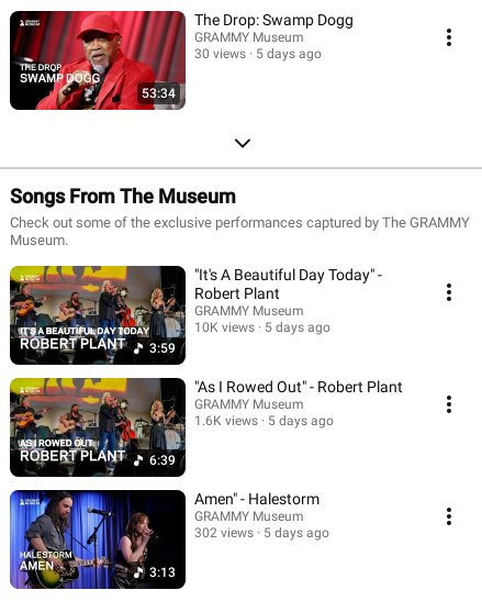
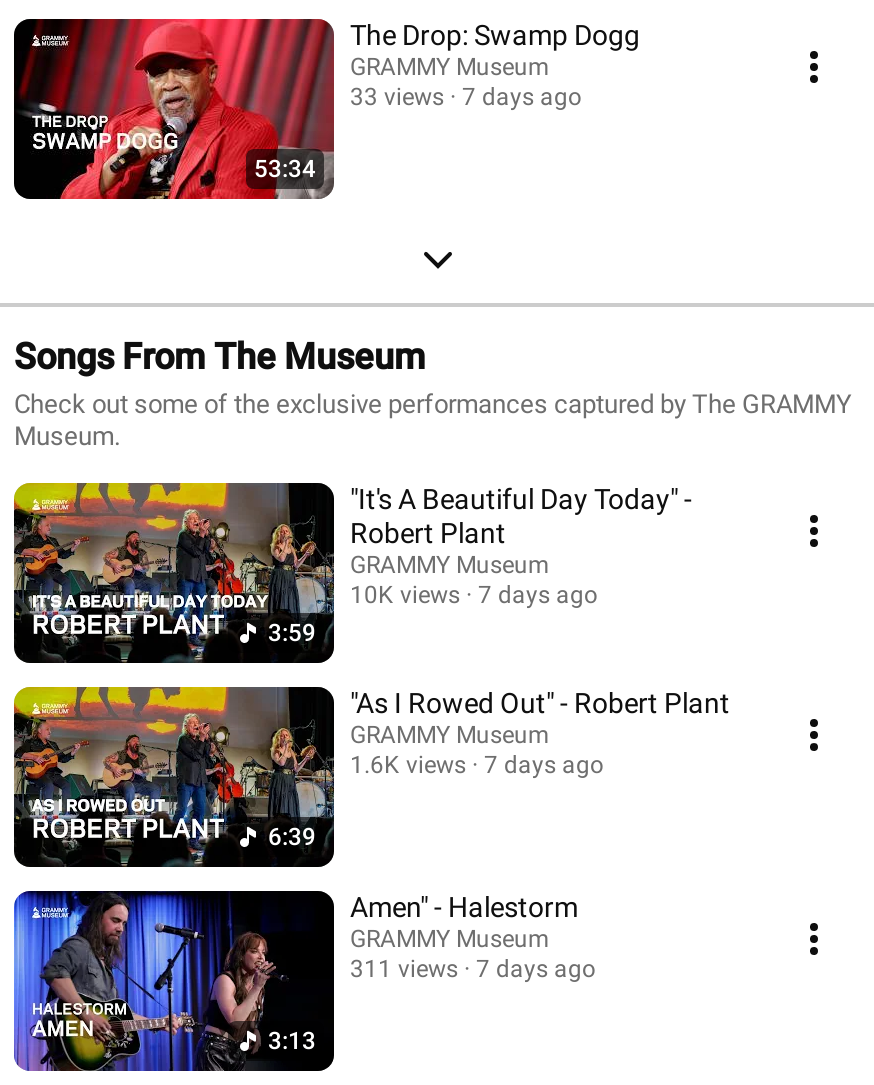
- 30 views
+ 33 views

- 5 days ago
+ 7 days ago

- 10K views 5 days ago
+ 10K views 7 days ago

- 1.6K views 5 days ago
+ 1.6K views 7 days ago

- 302 views
+ 311 views

- 5 days ago
+ 7 days ago
